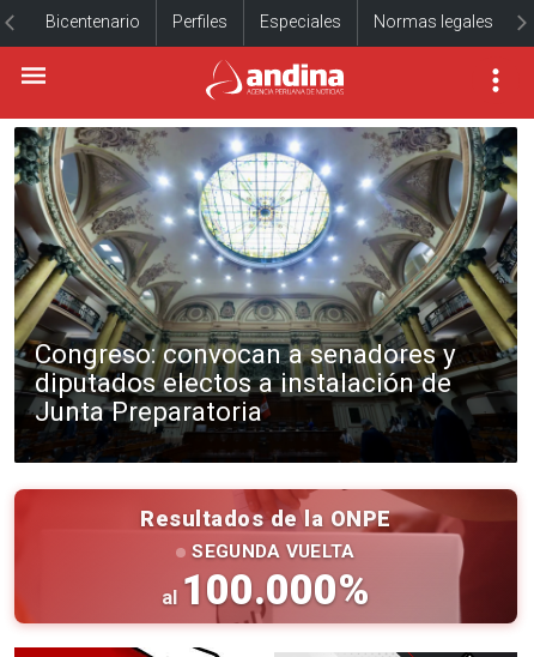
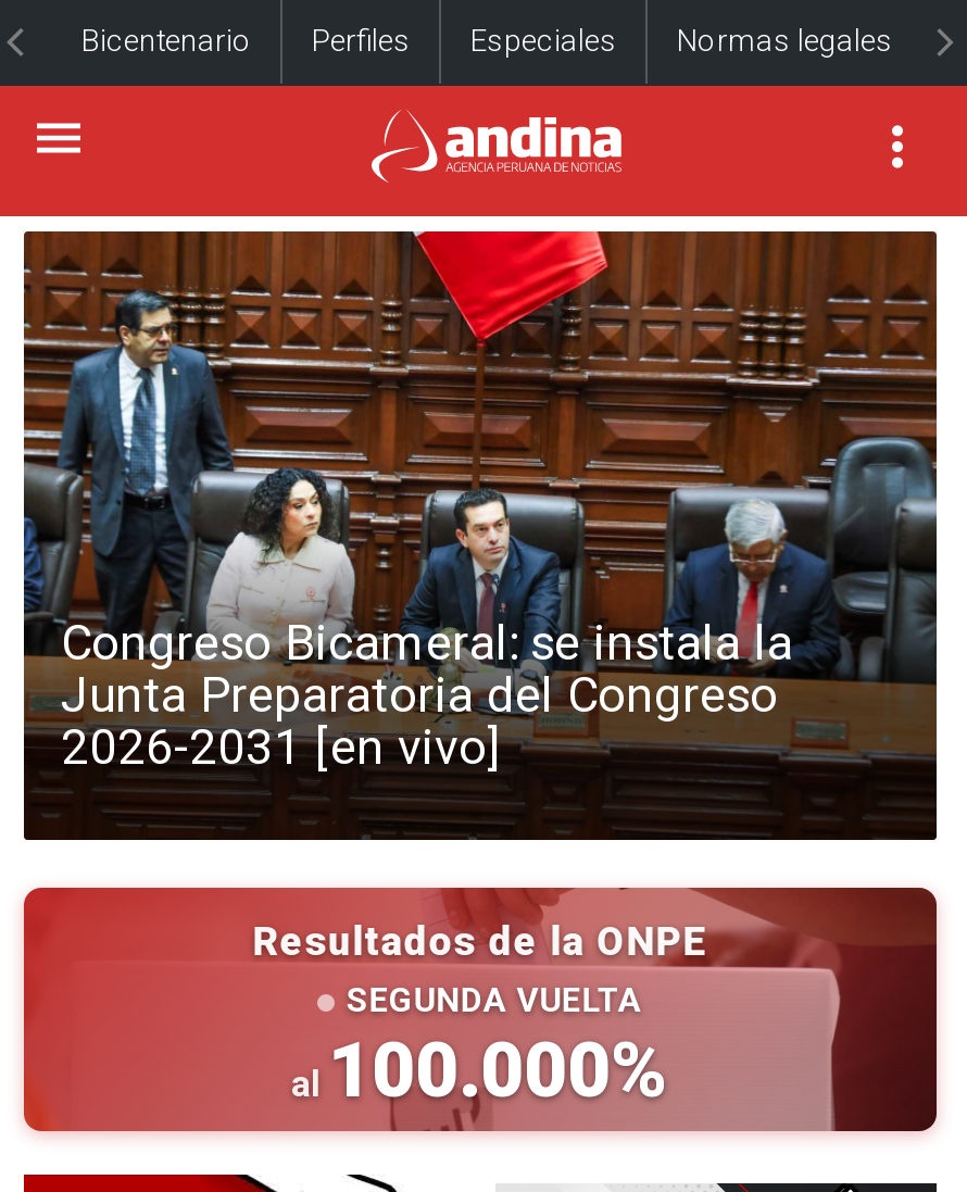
- [image]
- Congreso: convocan a senadores y
- diputados electos a instalación de
- Junta Preparatoria
+ [image]
+ Congreso Bicameral: se instala la
+ Junta Preparatoria del Congreso
+ 2026-2031 [en vivo]
